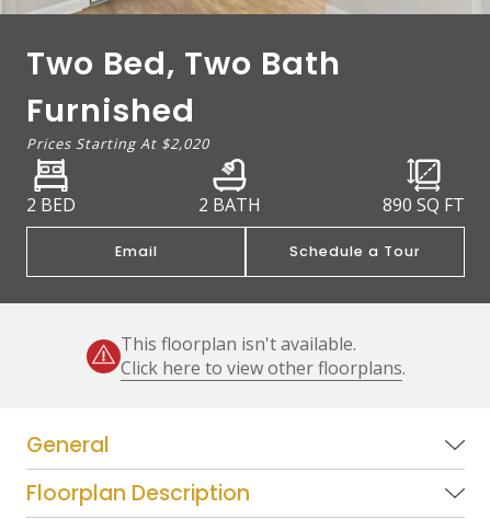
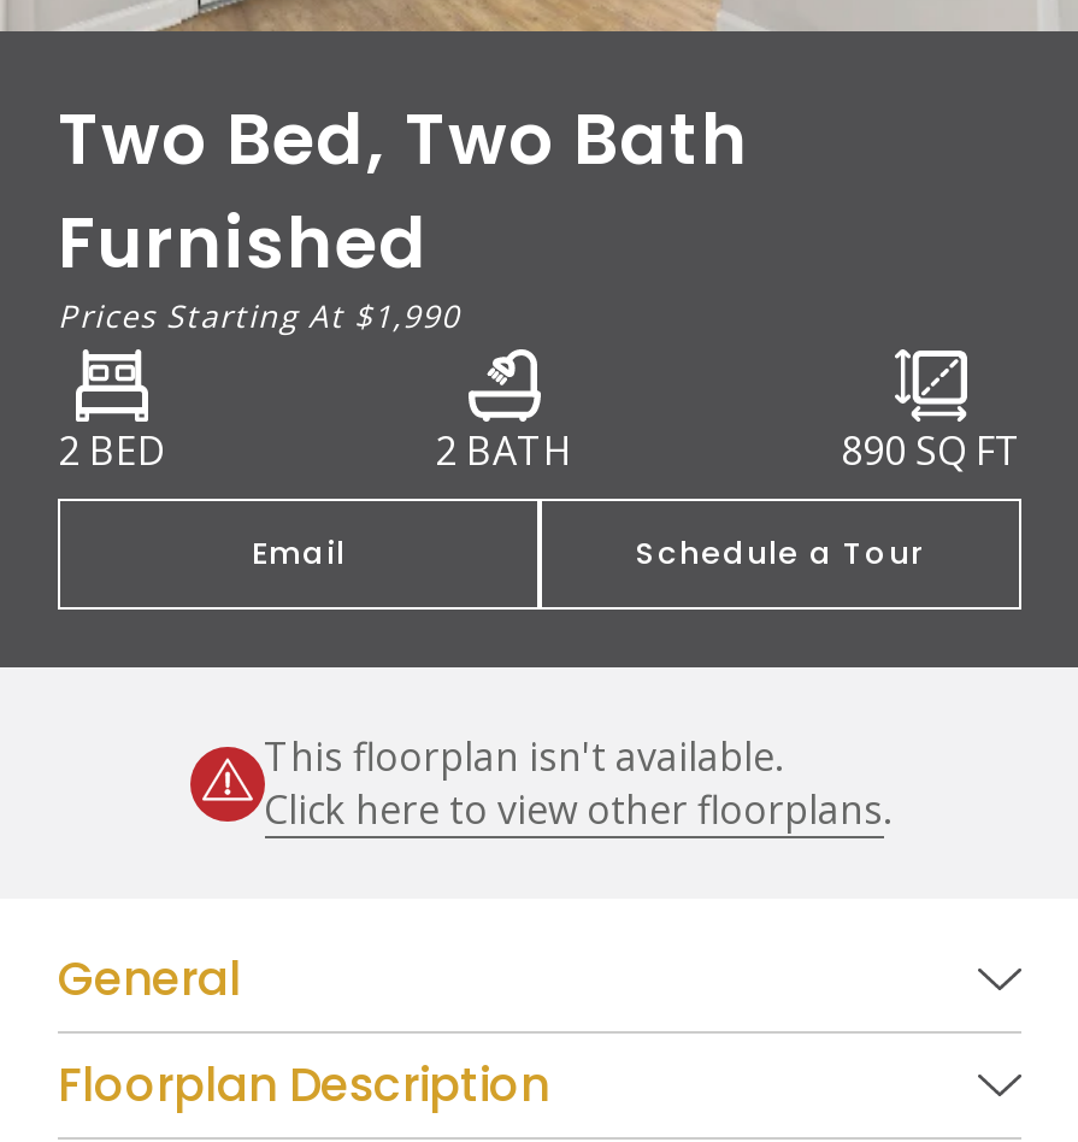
- Prices Starting At $2,020
+ Prices Starting At $1,990
